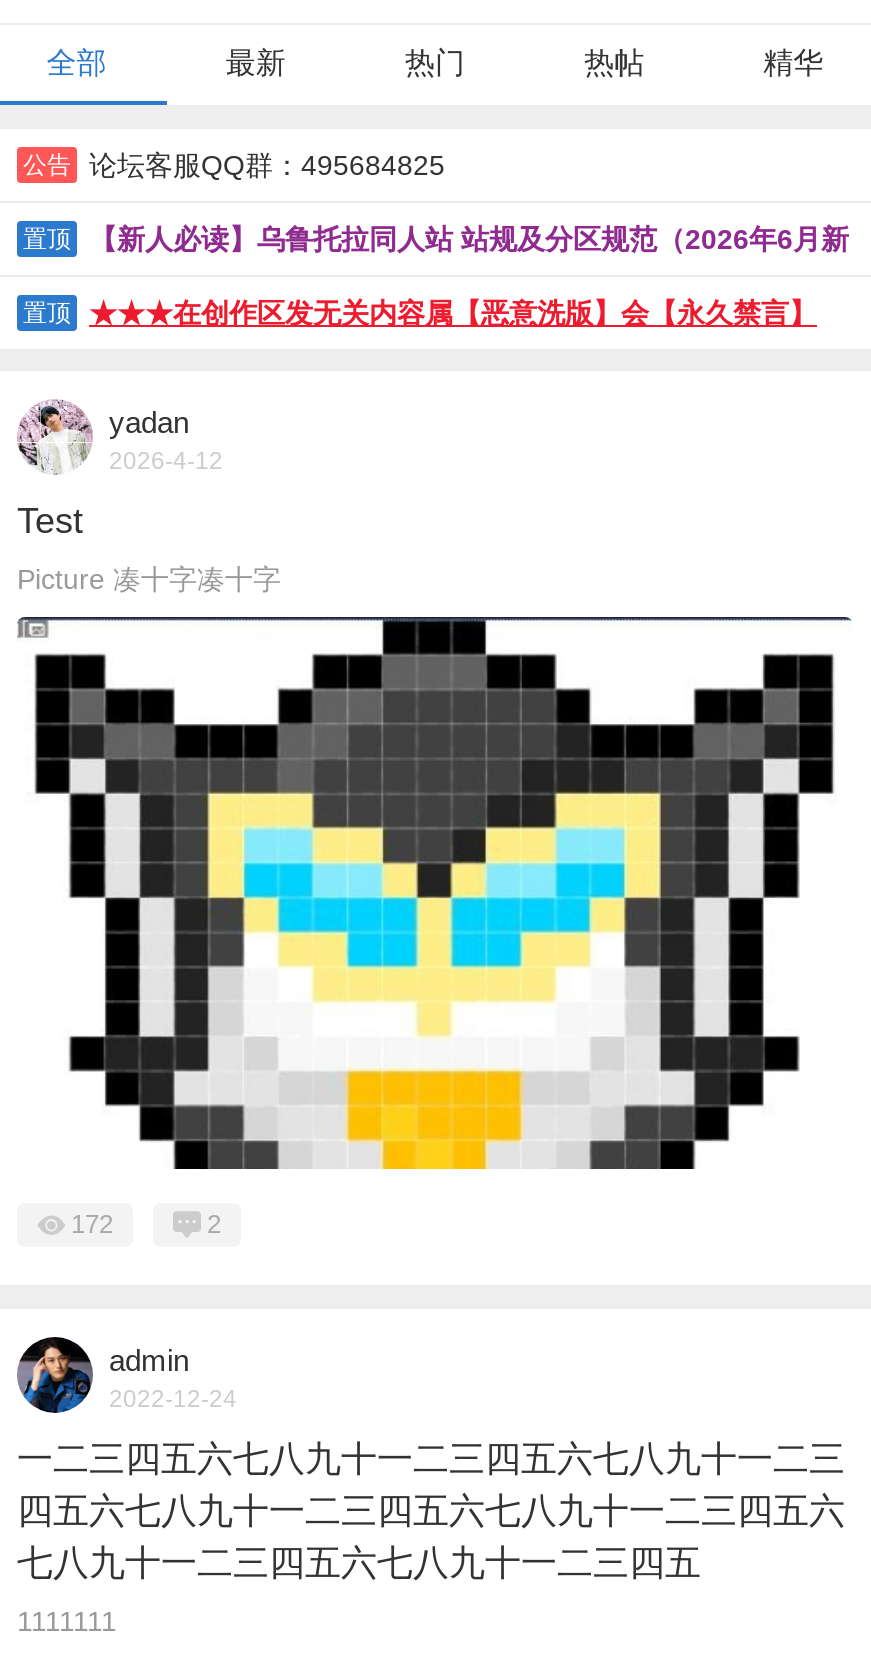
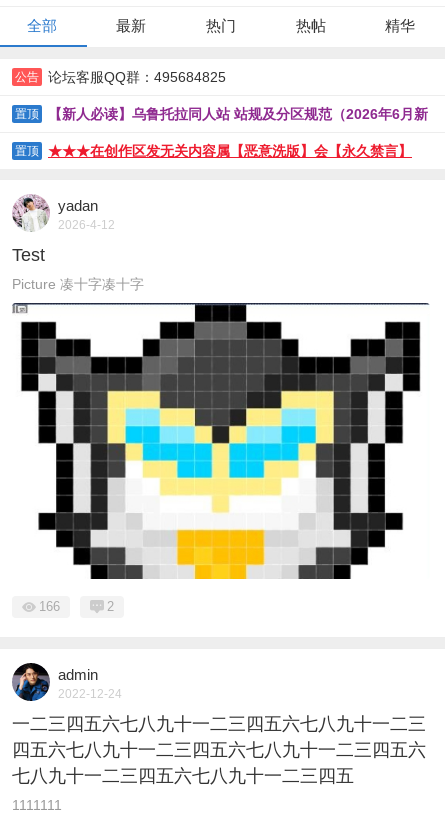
- 172
+ 166
